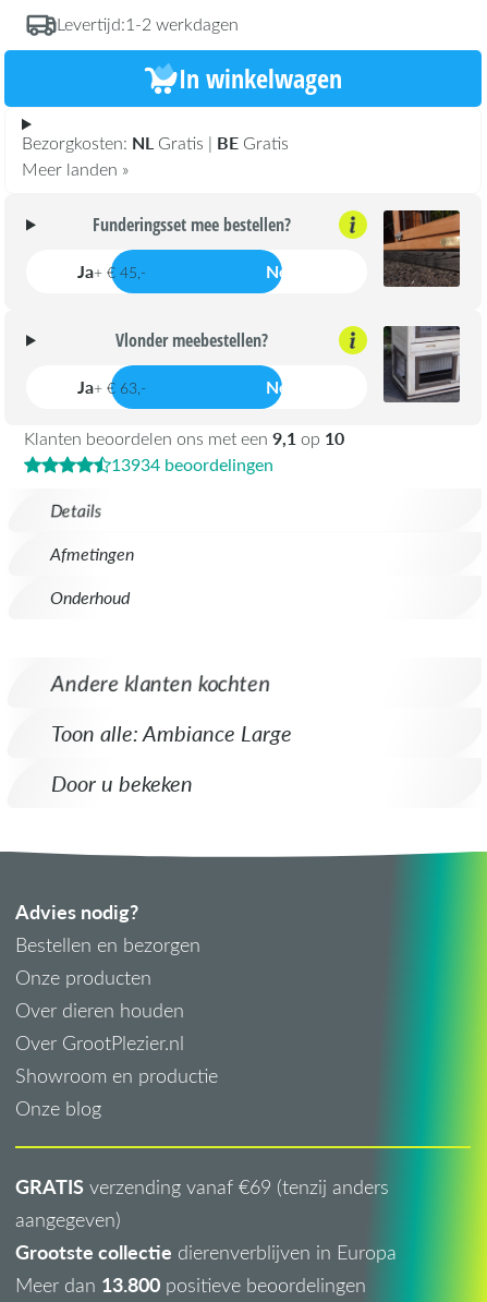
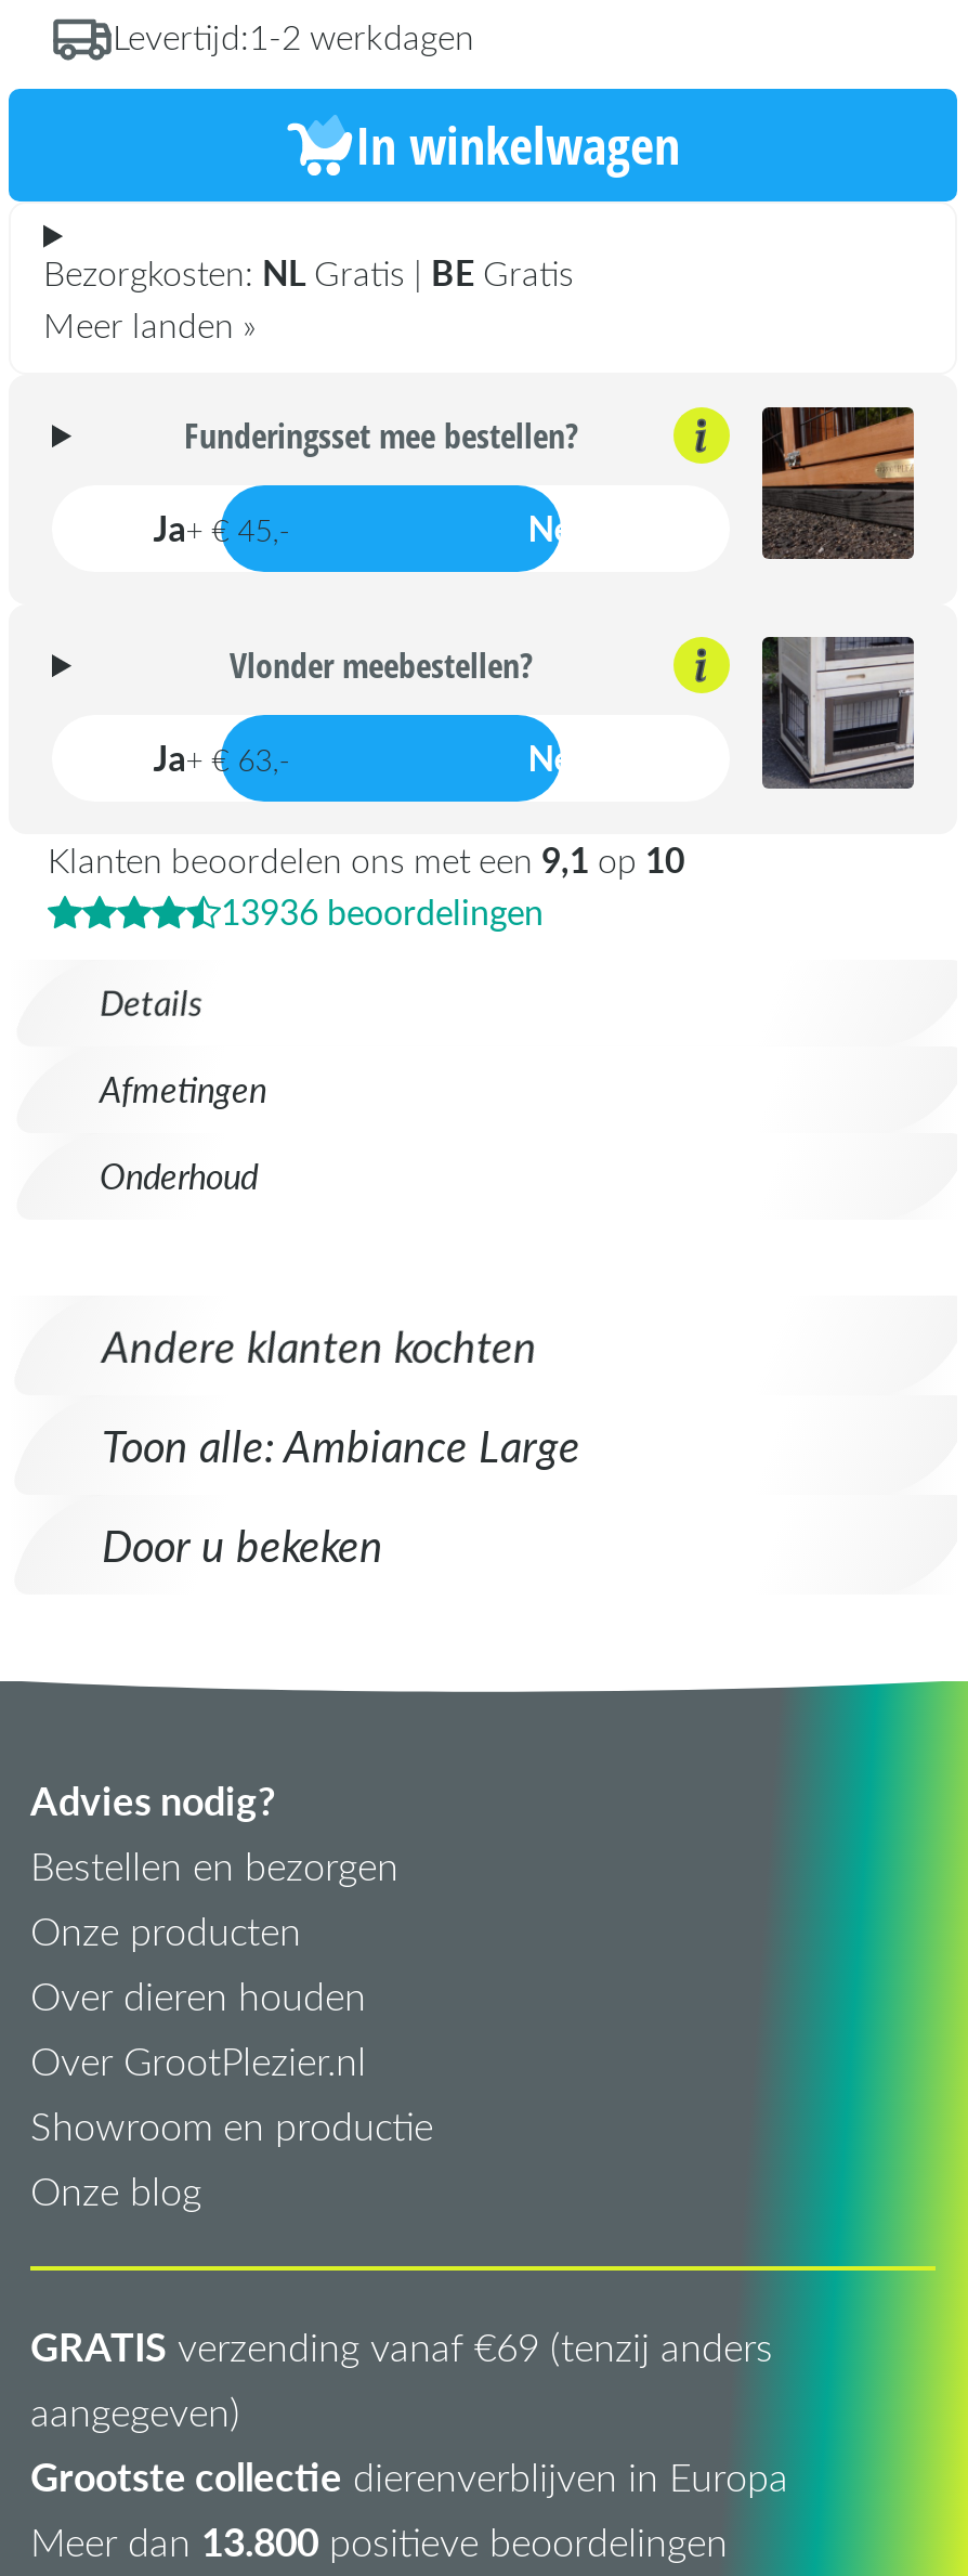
- 13934 beoordelingen
+ 13936 beoordelingen
